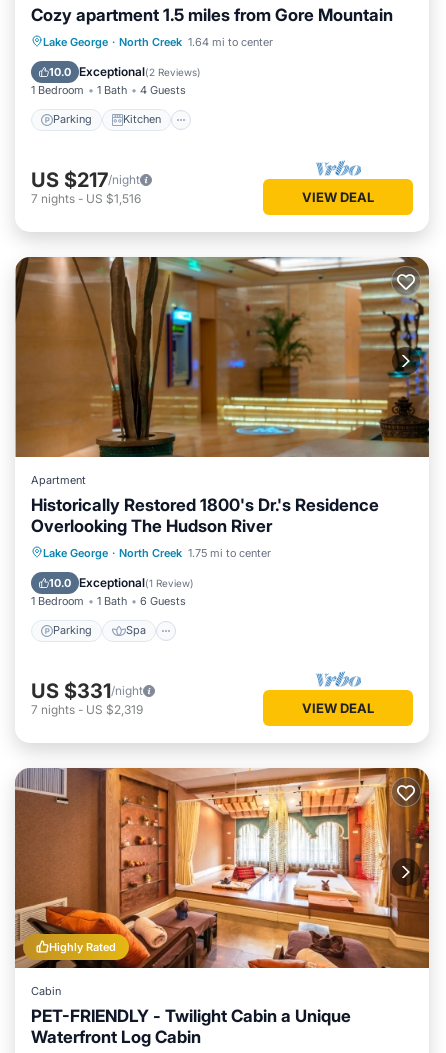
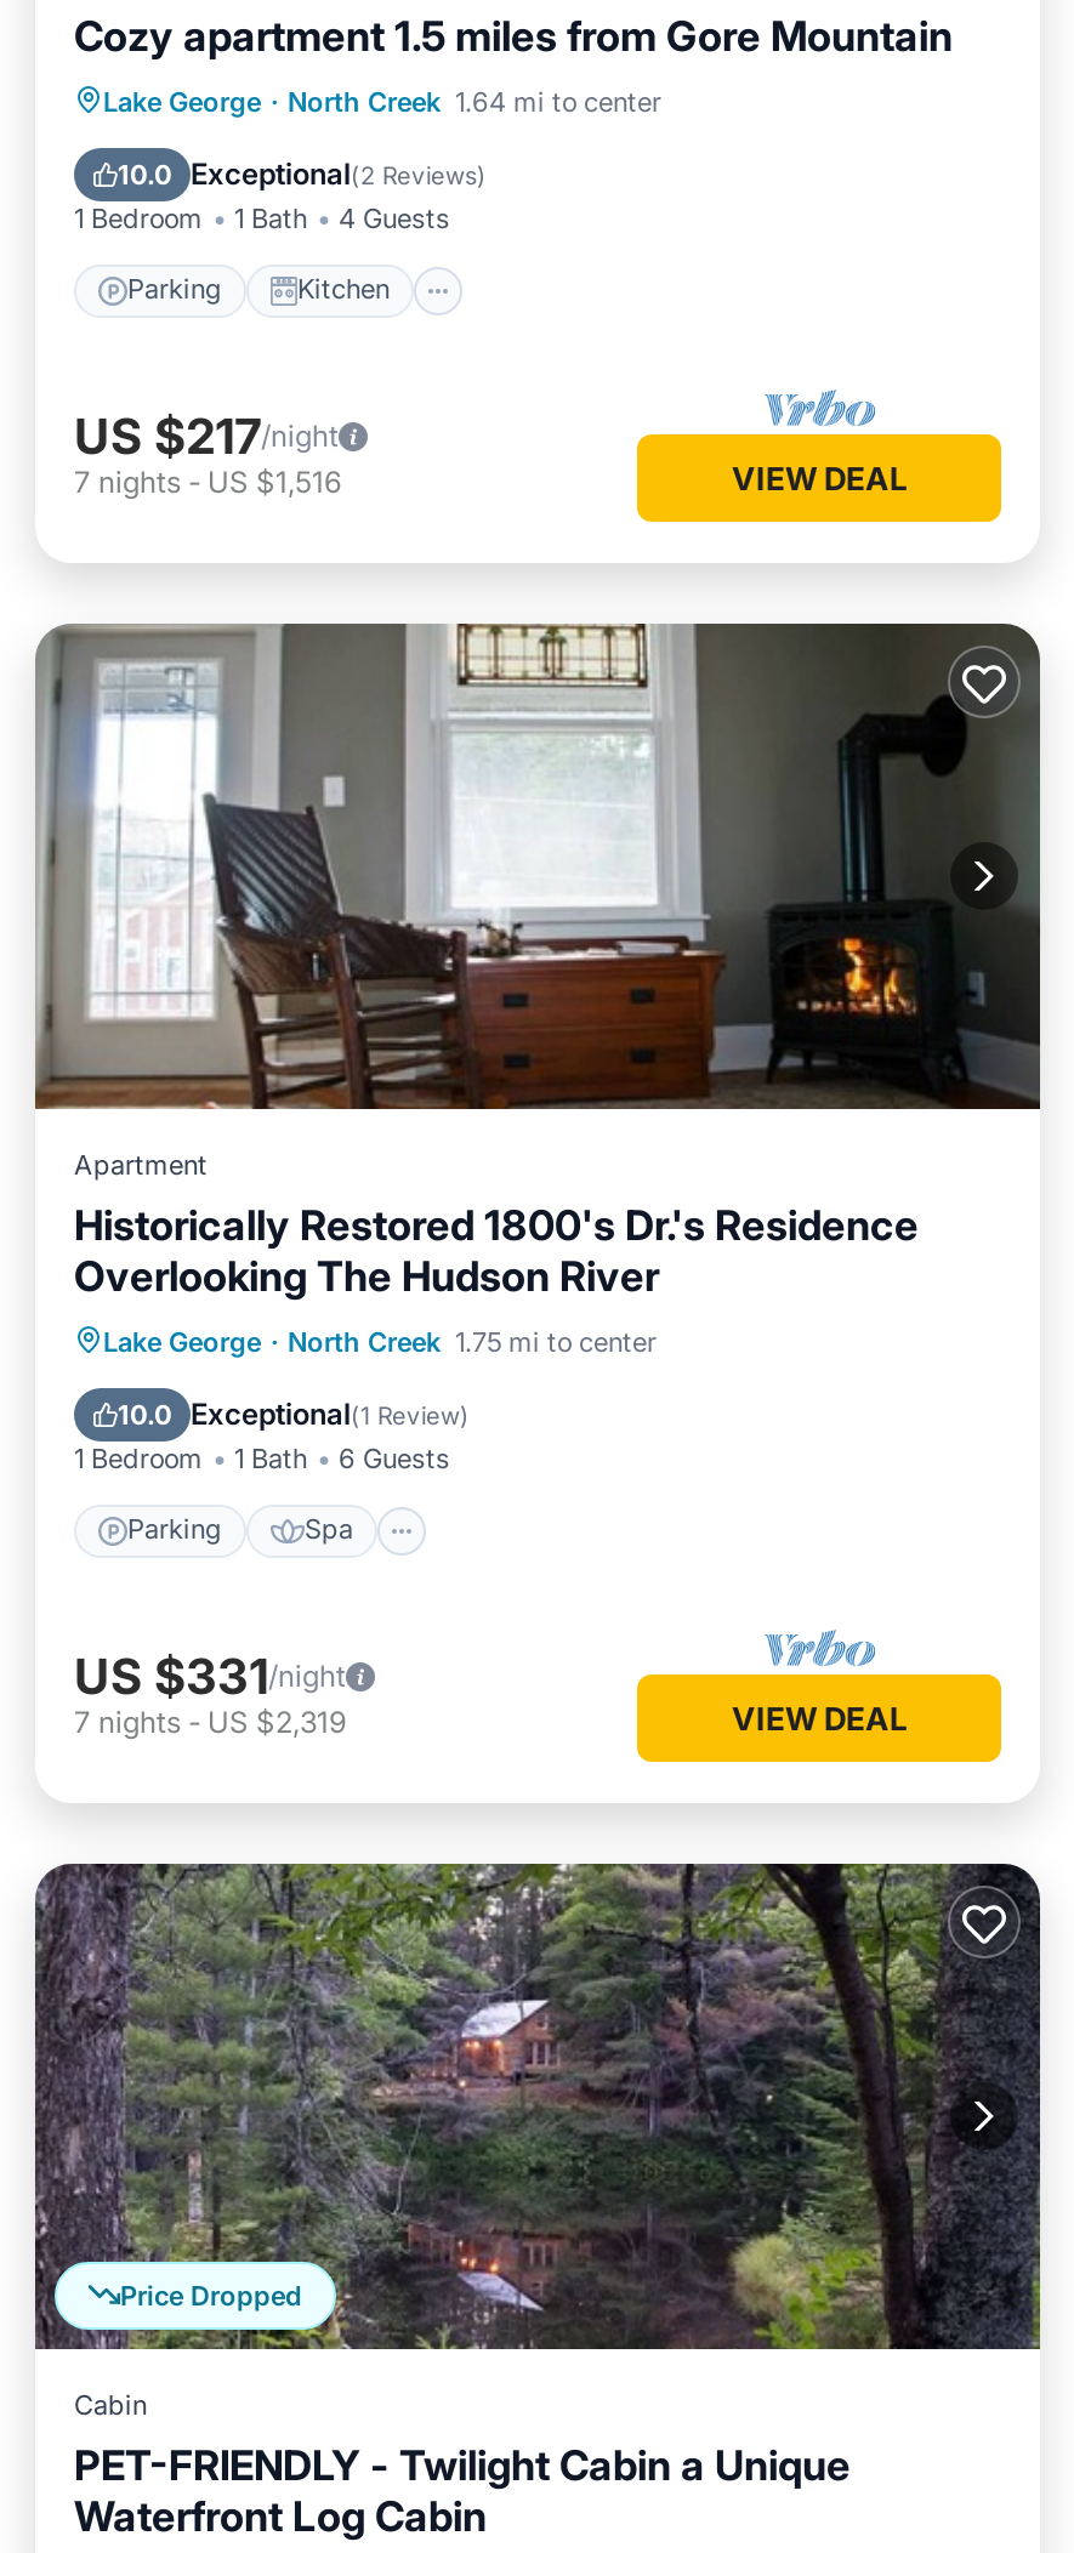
- [image]
+ [image]

- [image]
- Highly Rated
+ [image]
+ Price Dropped
